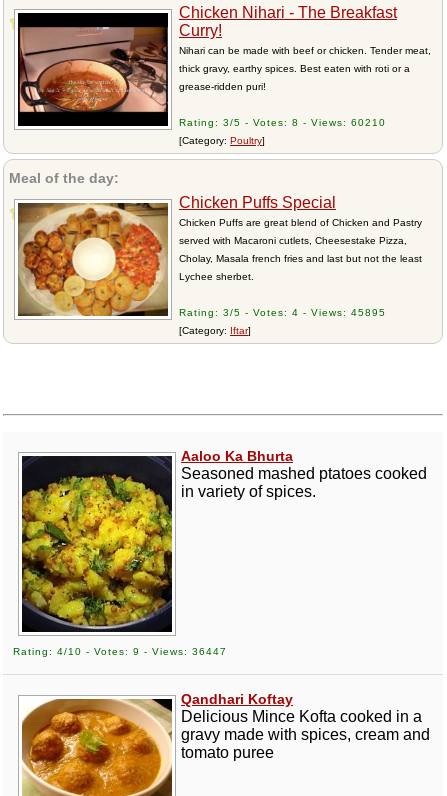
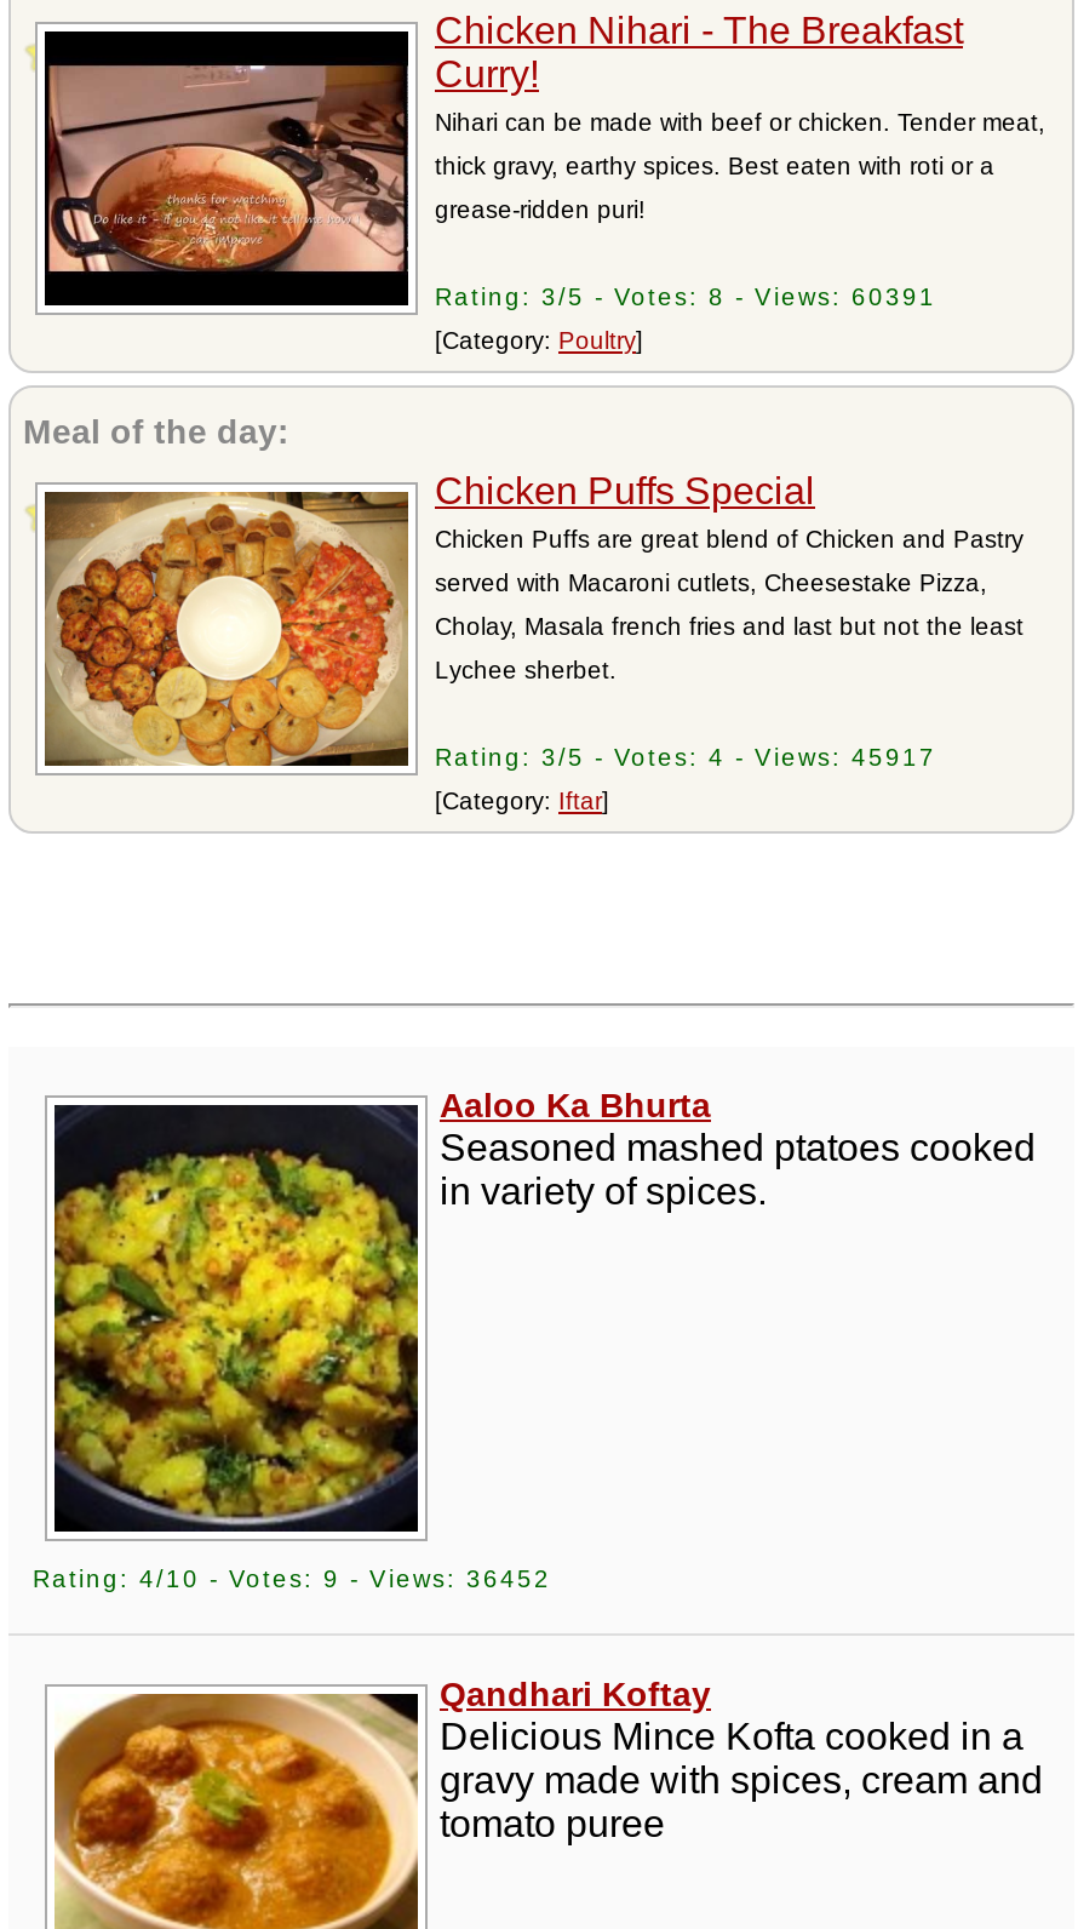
- Rating: 3/5 - Votes: 8 - Views: 60210
+ Rating: 3/5 - Votes: 8 - Views: 60391

- Rating: 3/5 - Votes: 4 - Views: 45895
+ Rating: 3/5 - Votes: 4 - Views: 45917

- Rating: 4/10 - Votes: 9 - Views: 36447
+ Rating: 4/10 - Votes: 9 - Views: 36452
